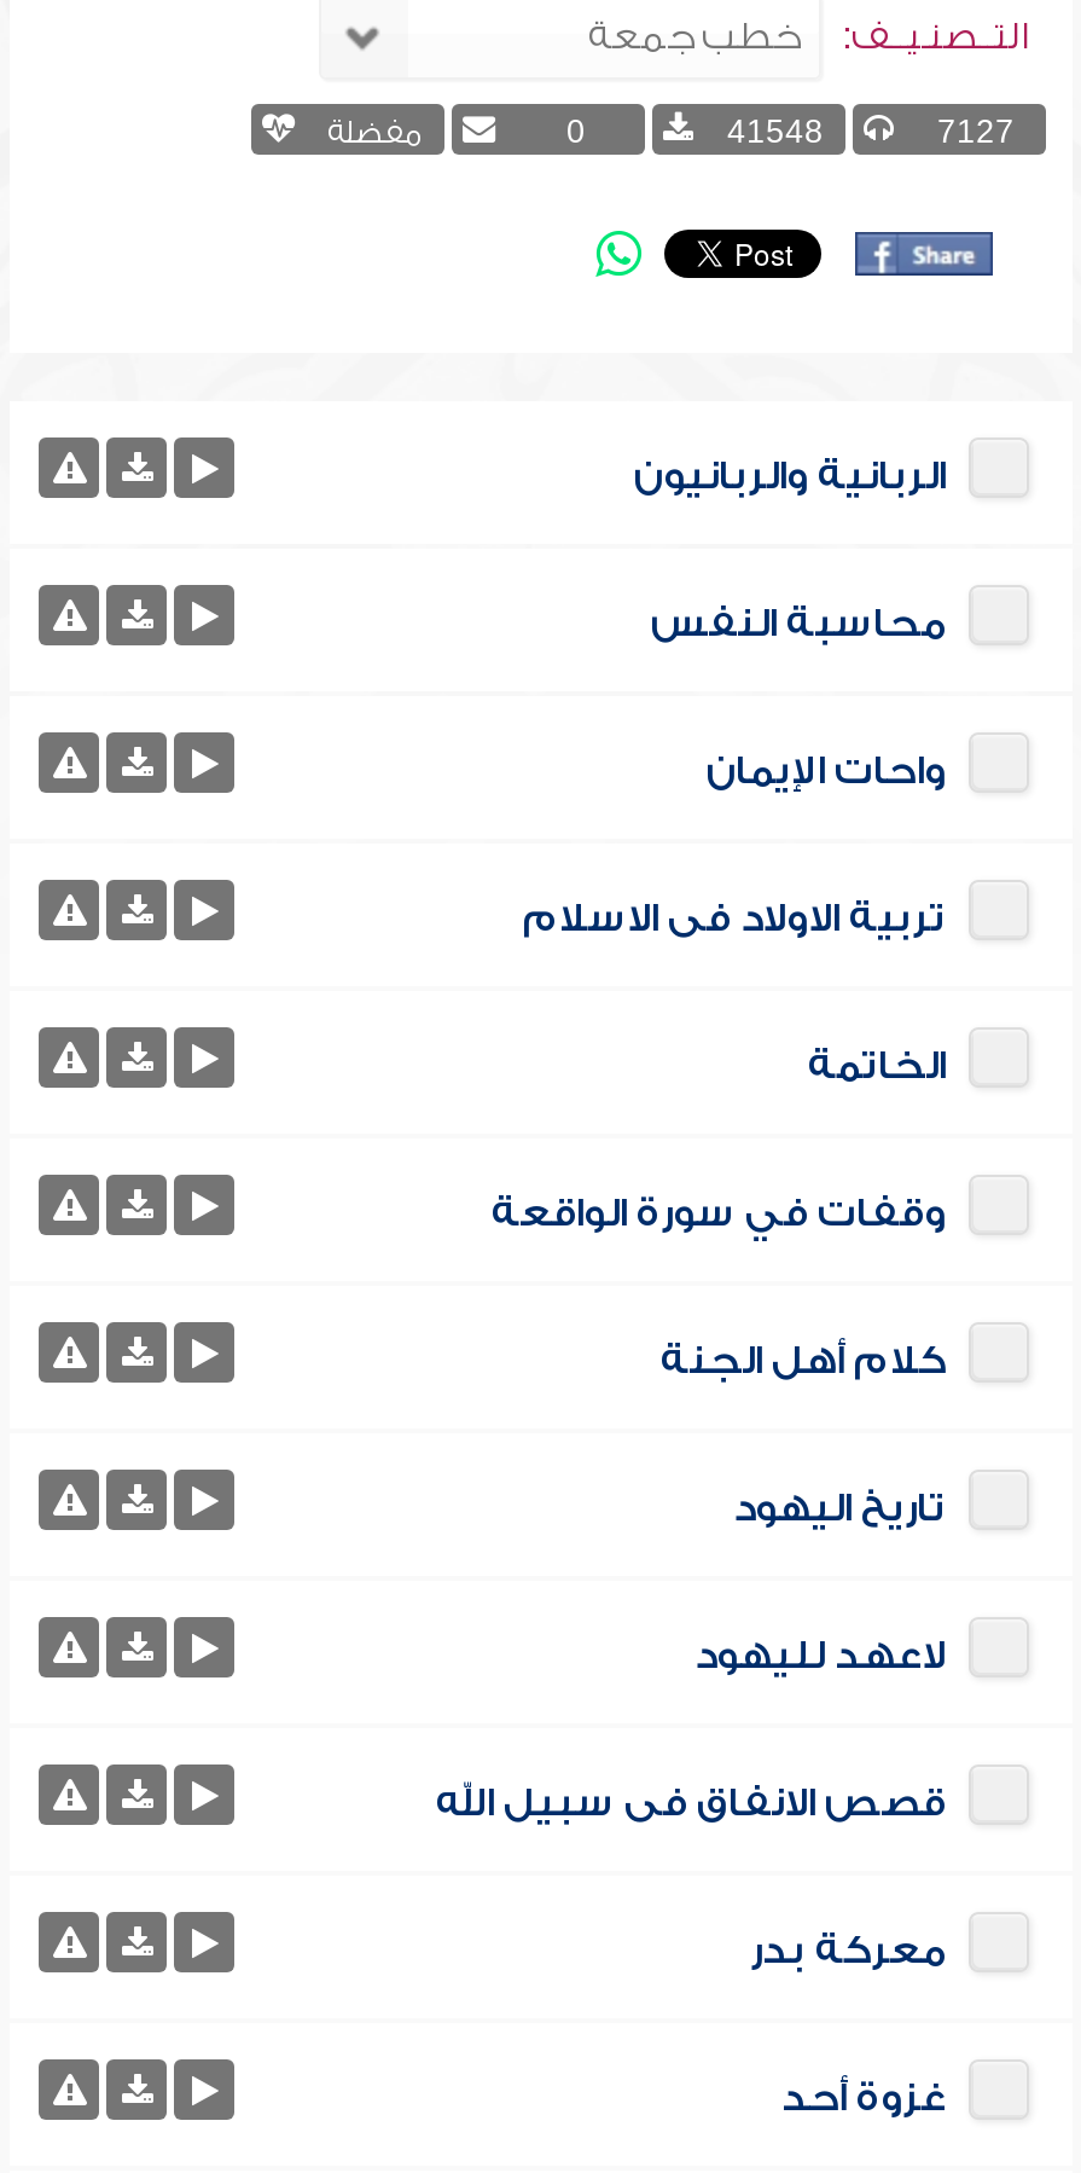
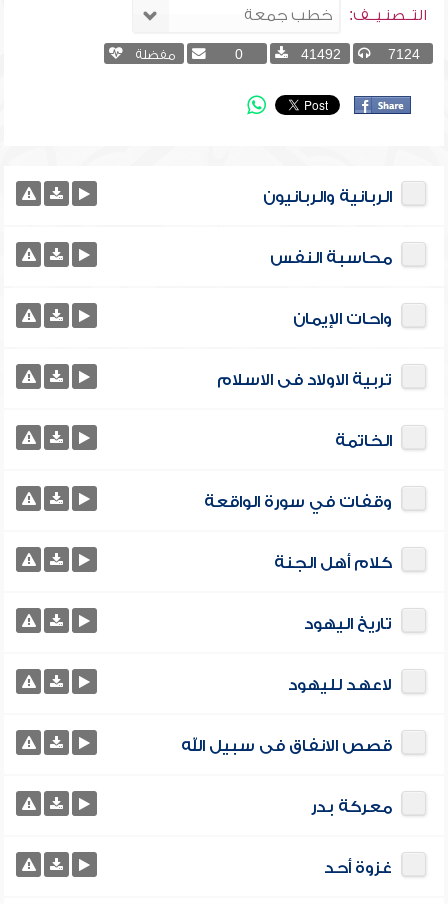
- 41548
+ 41492

- 7127
+ 7124
